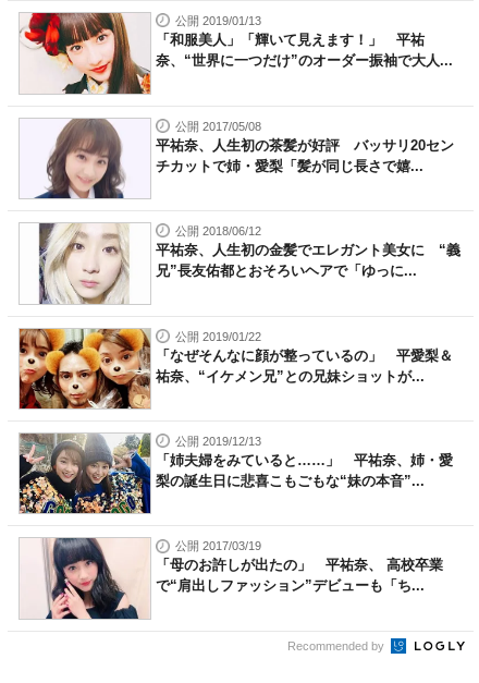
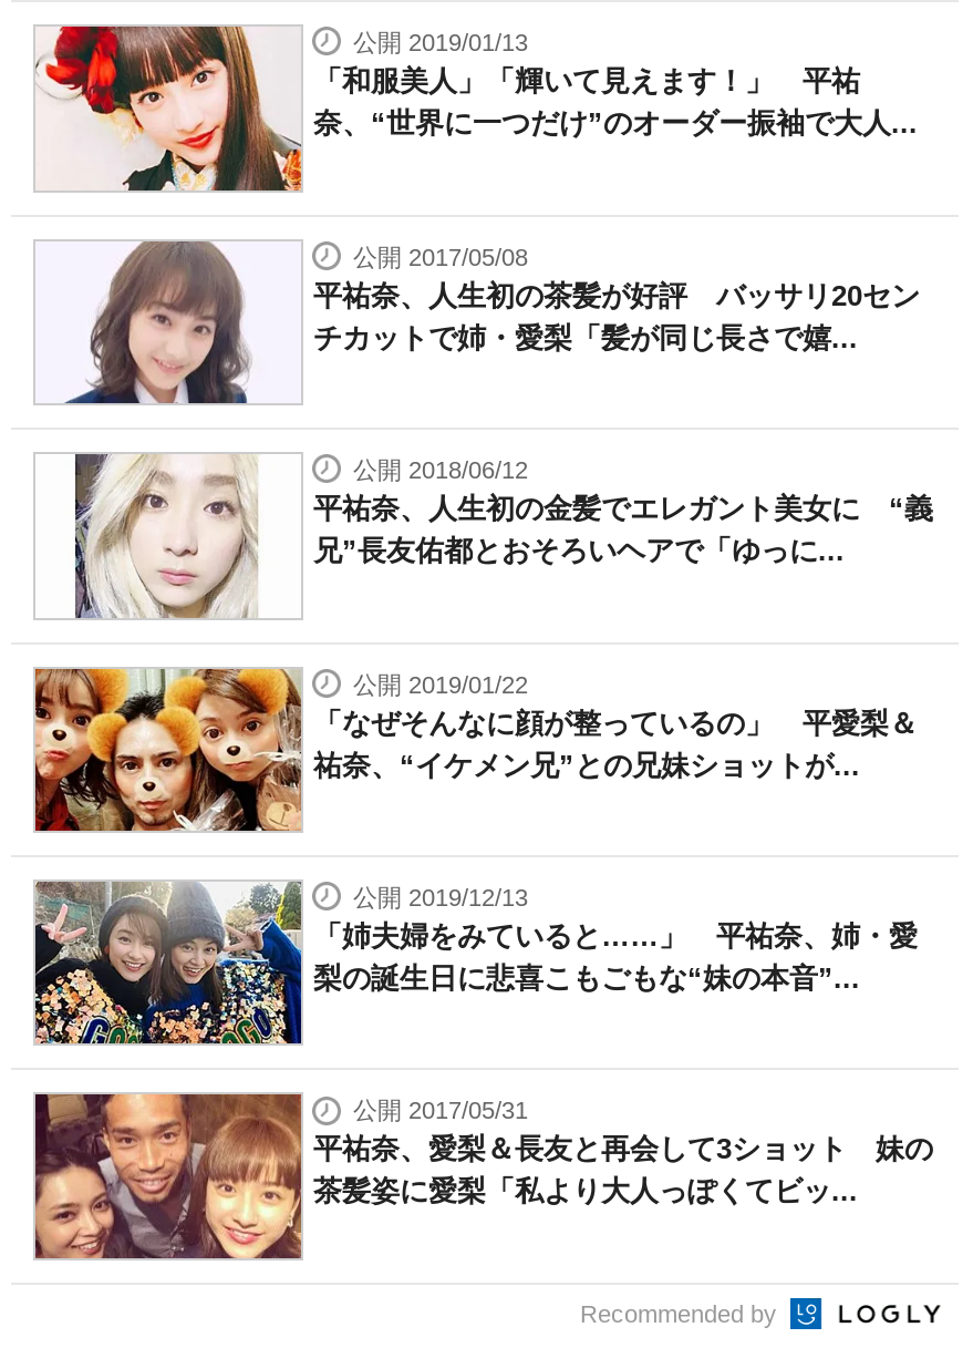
- [image]
- 公開 2017/03/19
- 「母のお許しが出たの」 平祐奈、 高校卒業
- で“肩出しファッション”デビューも「ち...
+ [image]
+ 公開 2017/05/31
+ 平祐奈、愛梨＆長友と再会して3ショット 妹の
+ 茶髪姿に愛梨「私より大人っぽくてビッ...
